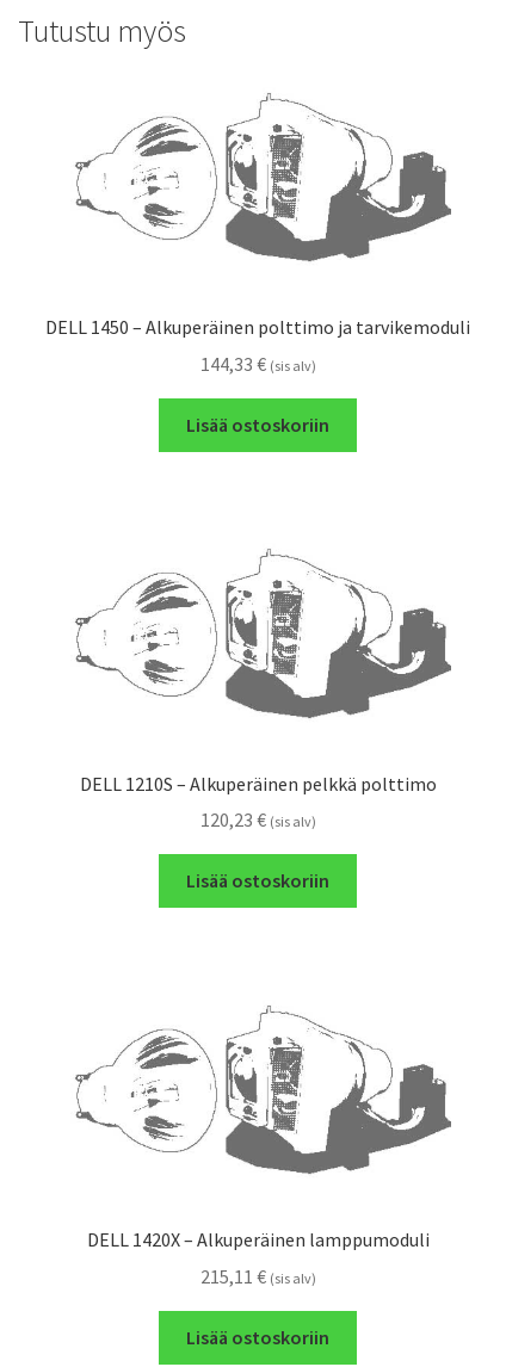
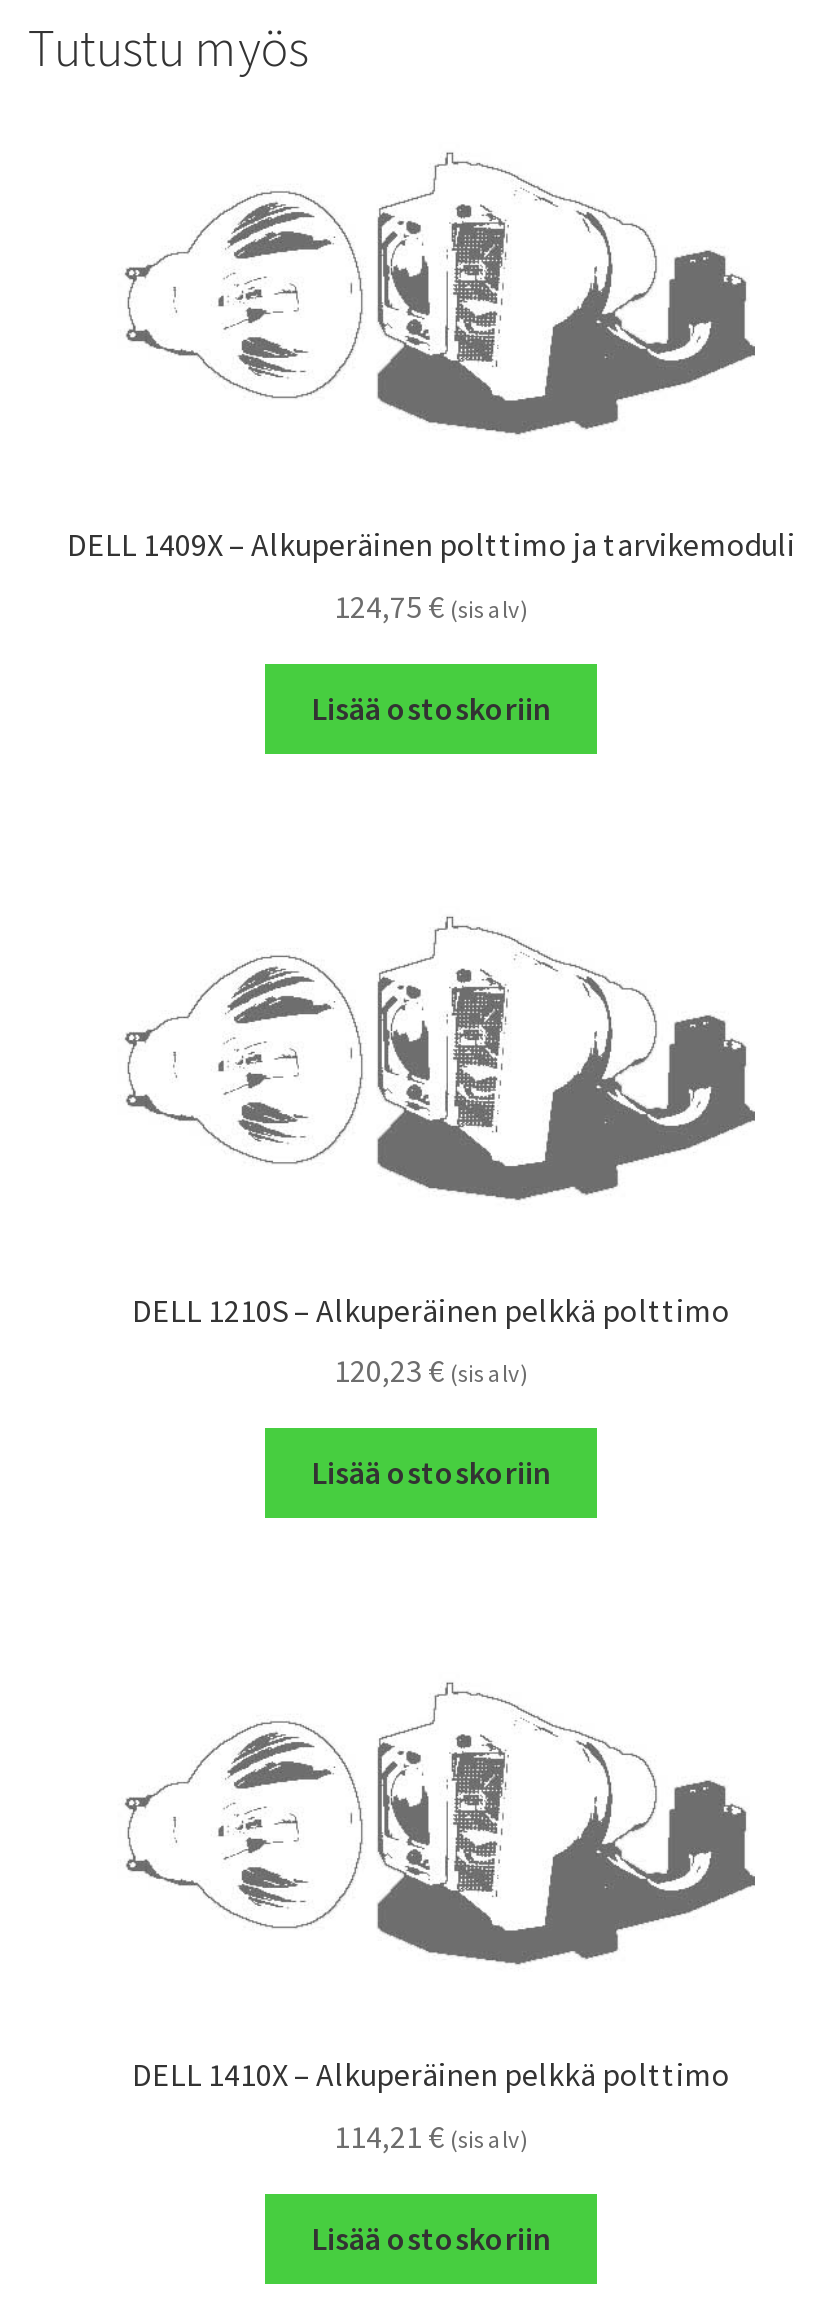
- DELL 1450 – Alkuperäinen polttimo ja tarvikemoduli
+ DELL 1409X – Alkuperäinen polttimo ja tarvikemoduli

- 144,33 € (sis alv)
+ 124,75 € (sis alv)

- DELL 1420X – Alkuperäinen lamppumoduli
+ DELL 1410X – Alkuperäinen pelkkä polttimo

- 215,11 € (sis alv)
+ 114,21 € (sis alv)
